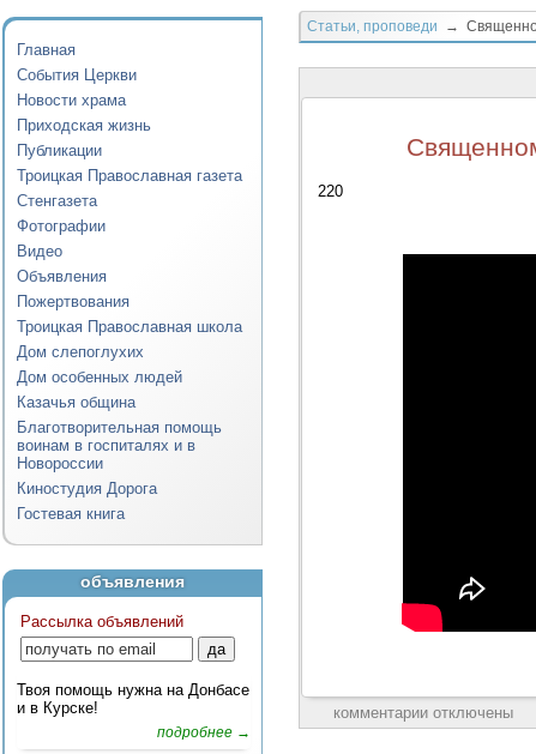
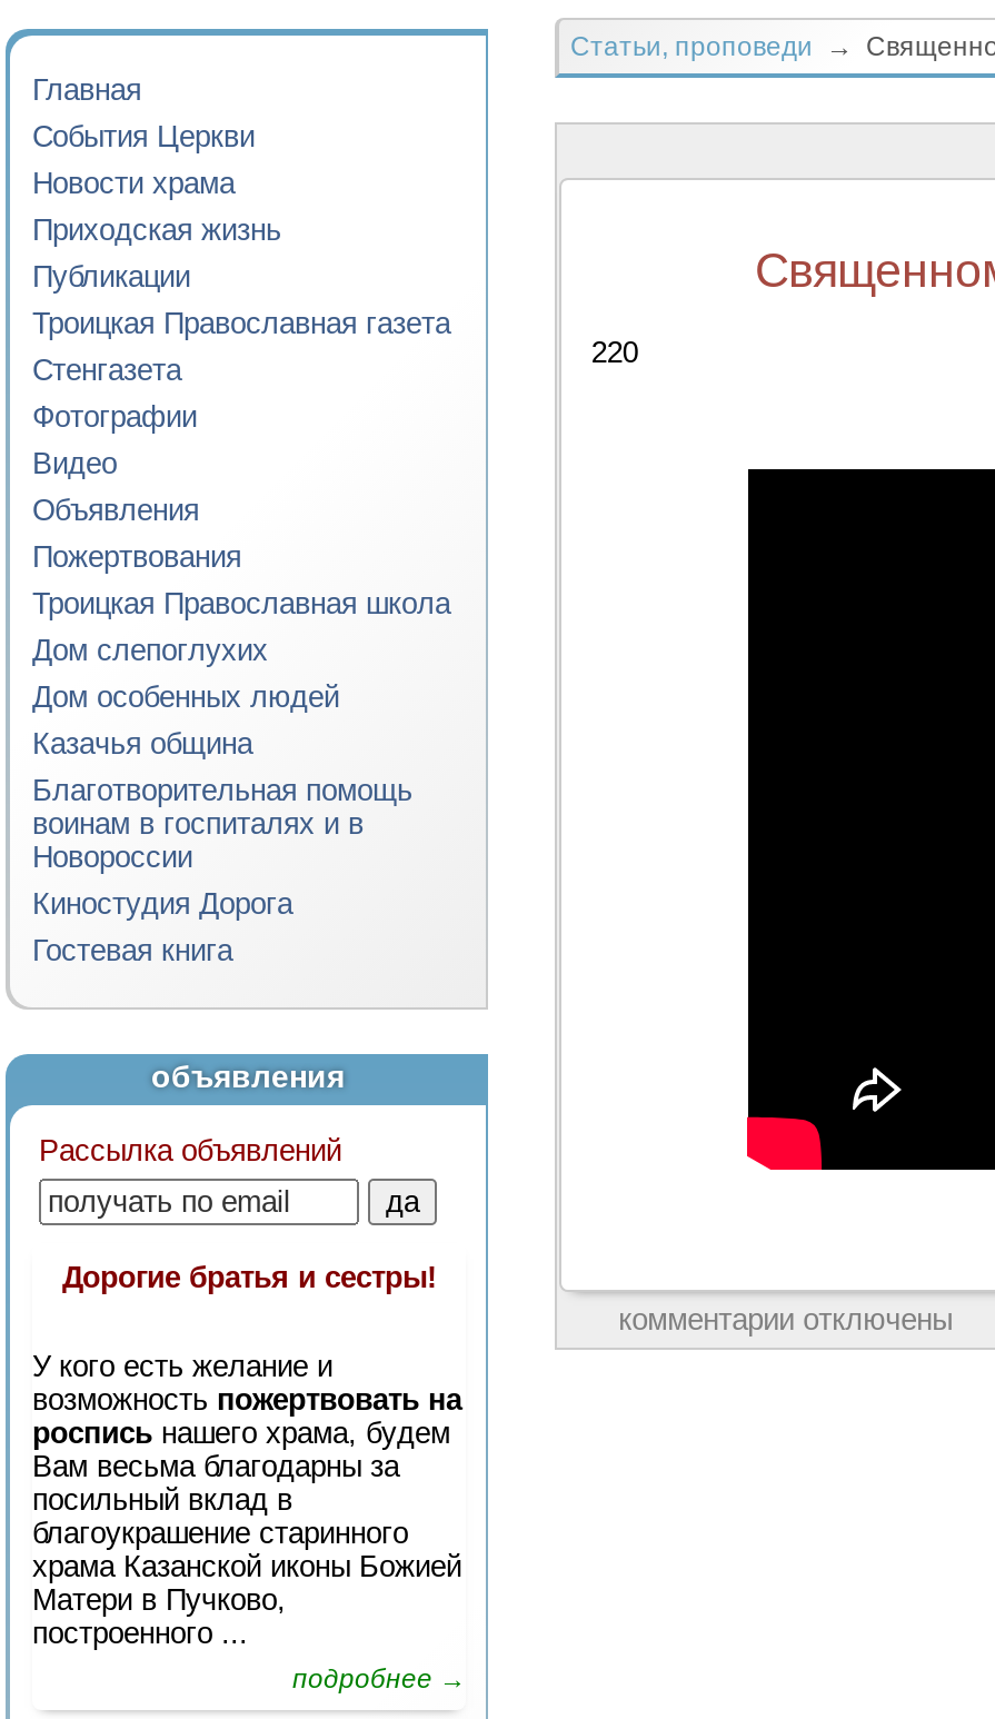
- Твоя помощь нужна на Донбасе
- и в Курске!
+ Дорогие братья и сестры!
+ У кого есть желание и
+ возможность пожертвовать на
+ роспись нашего храма, будем
+ Вам весьма благодарны за
+ посильный вклад в
+ благоукрашение старинного
+ храма Казанской иконы Божией
+ Матери в Пучково,
+ построенного ...
